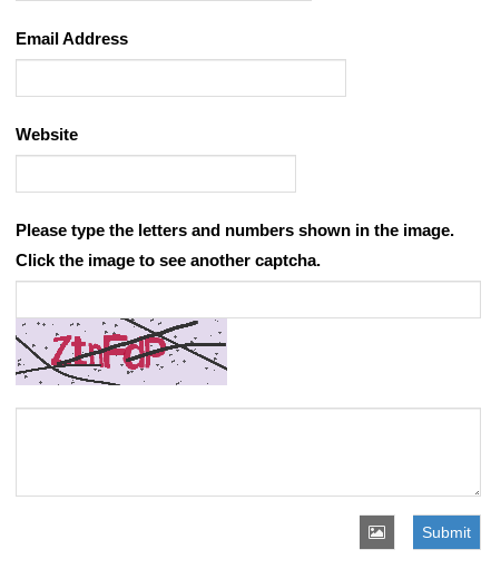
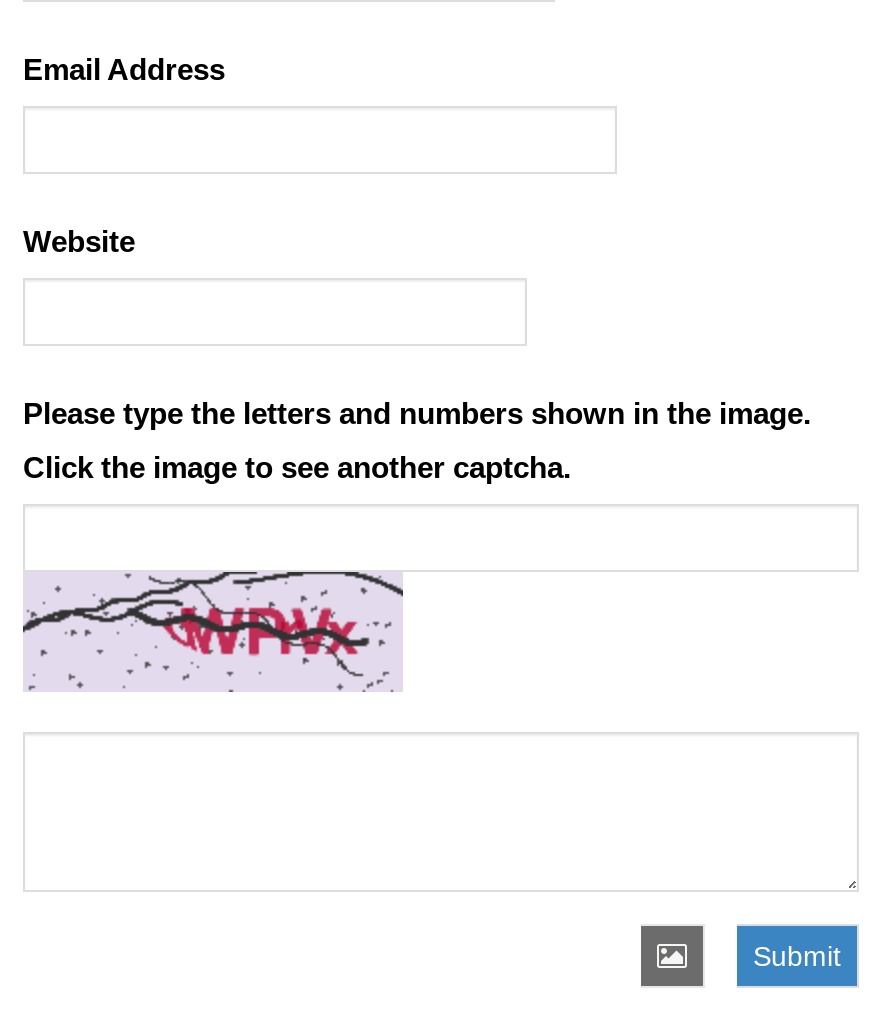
- [image]
+ [image]
